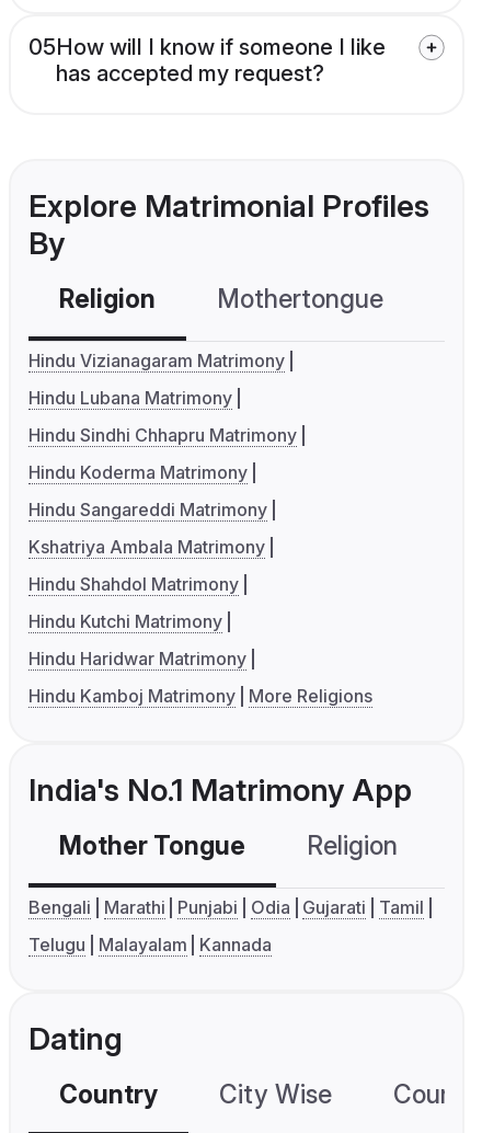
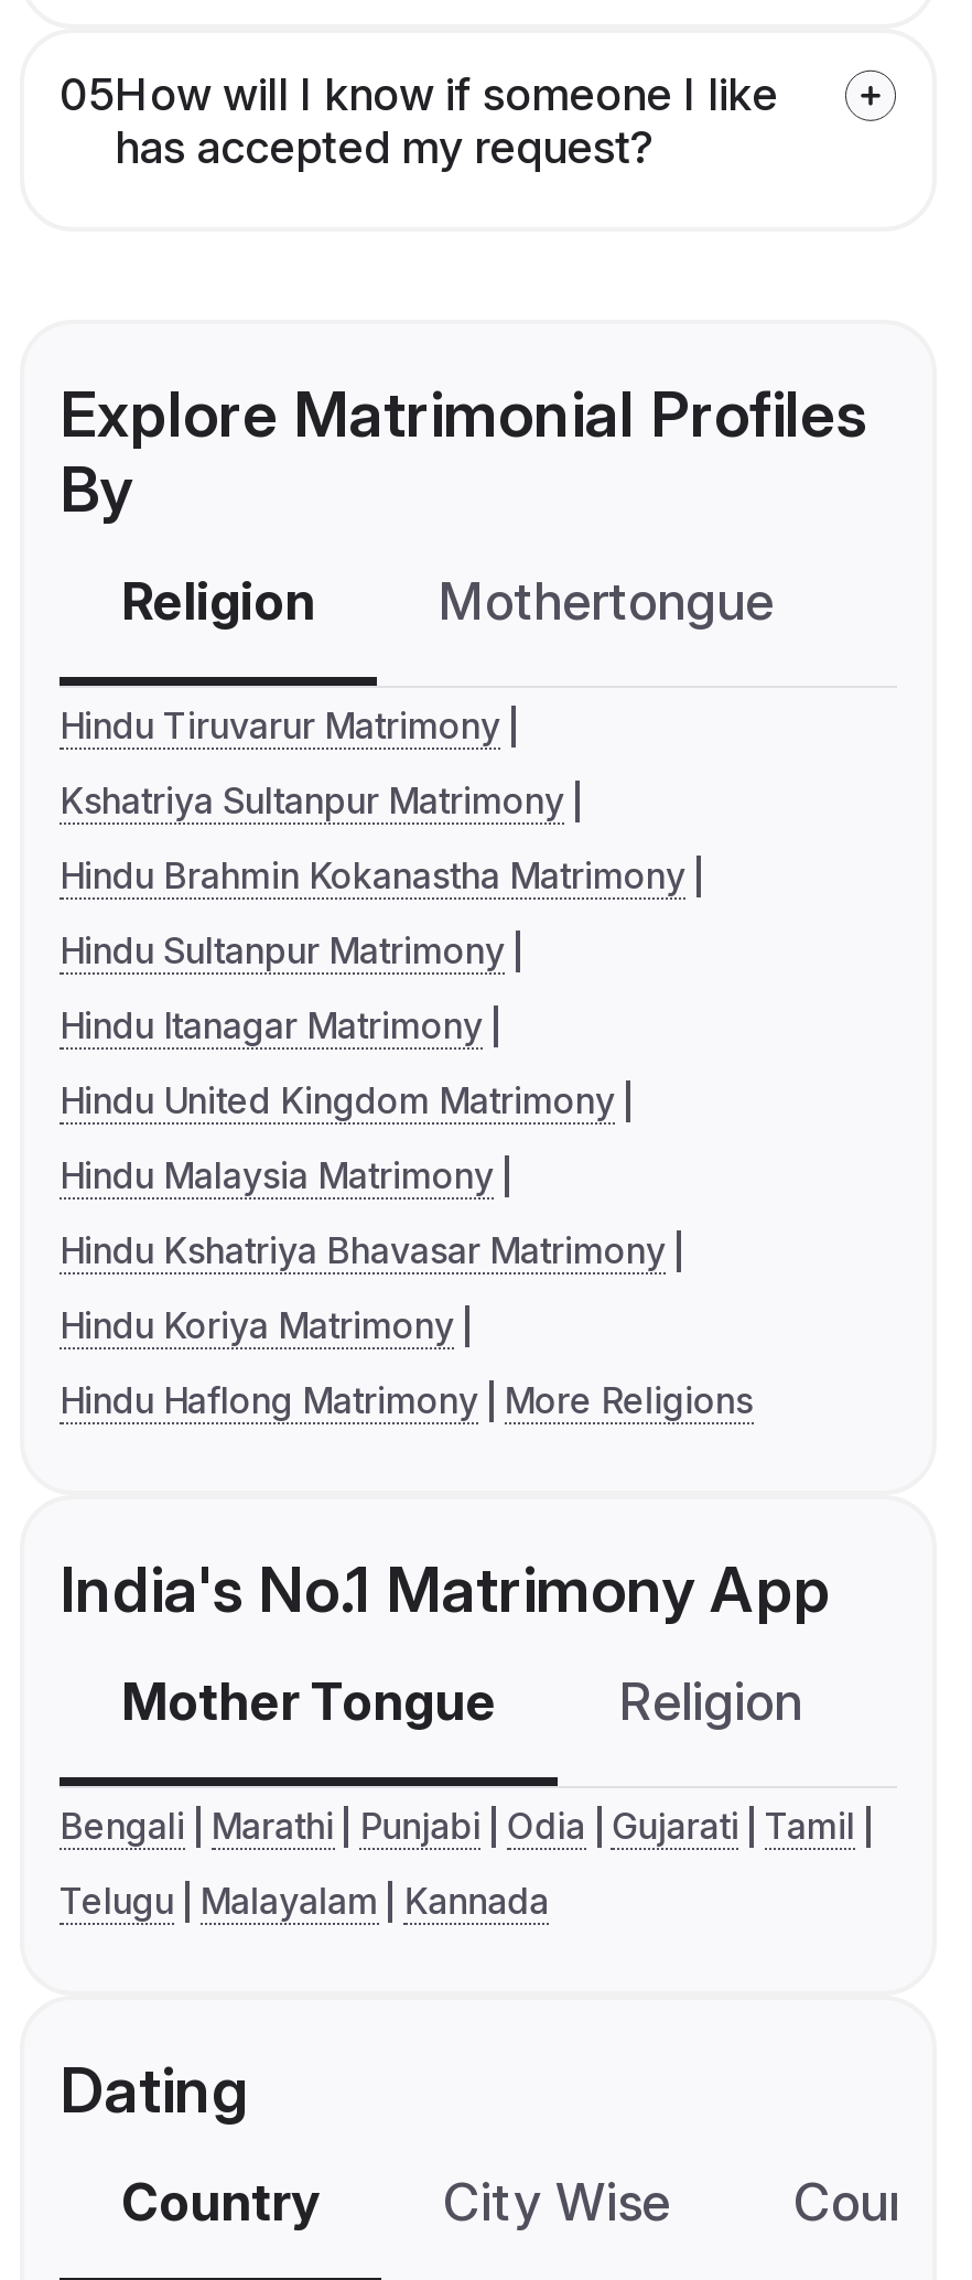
- Hindu Vizianagaram Matrimony
+ Hindu Tiruvarur Matrimony

- Hindu Lubana Matrimony
+ Kshatriya Sultanpur Matrimony

- Hindu Sindhi Chhapru Matrimony
+ Hindu Brahmin Kokanastha Matrimony

- Hindu Koderma Matrimony
+ Hindu Sultanpur Matrimony

- Hindu Sangareddi Matrimony
+ Hindu Itanagar Matrimony

- Kshatriya Ambala Matrimony
+ Hindu United Kingdom Matrimony

- Hindu Shahdol Matrimony
+ Hindu Malaysia Matrimony

- Hindu Kutchi Matrimony
+ Hindu Kshatriya Bhavasar Matrimony

- Hindu Haridwar Matrimony
+ Hindu Koriya Matrimony

- Hindu Kamboj Matrimony More Religions
+ Hindu Haflong Matrimony More Religions
